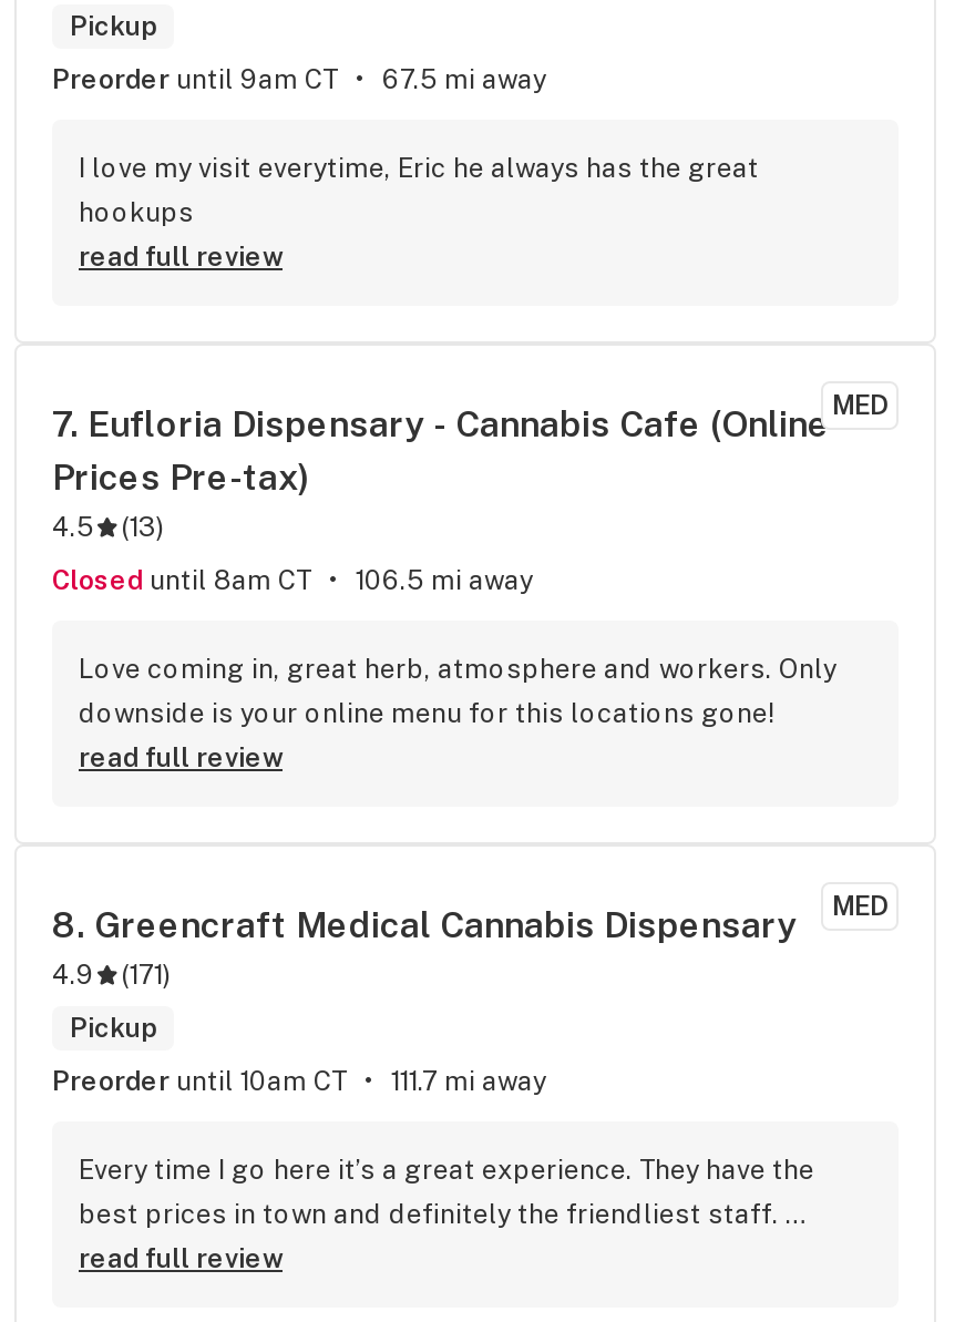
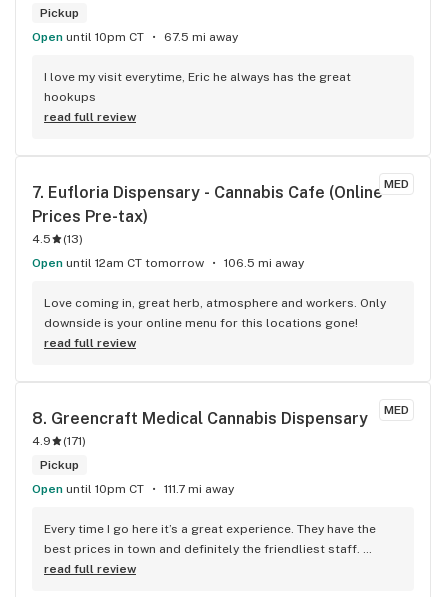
- Preorder until 9am CT
+ Open until 10pm CT

- Closed until 8am CT
+ Open until 12am CT tomorrow

- Preorder until 10am CT
+ Open until 10pm CT
